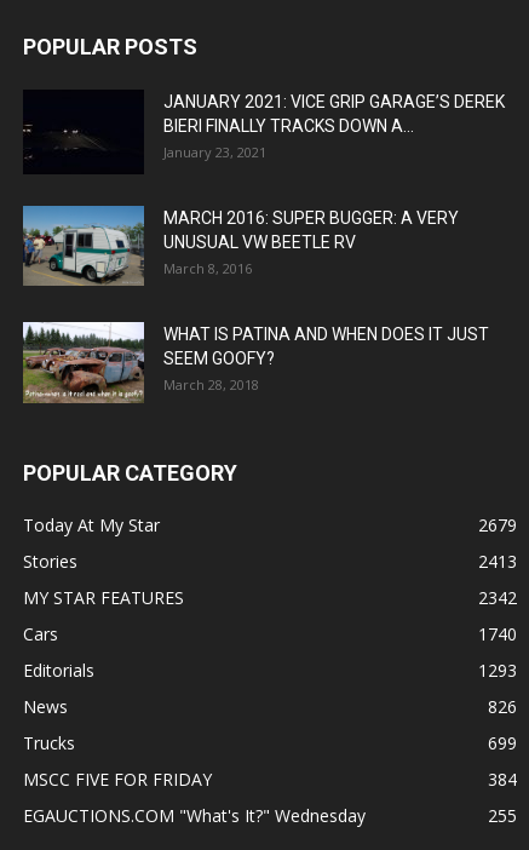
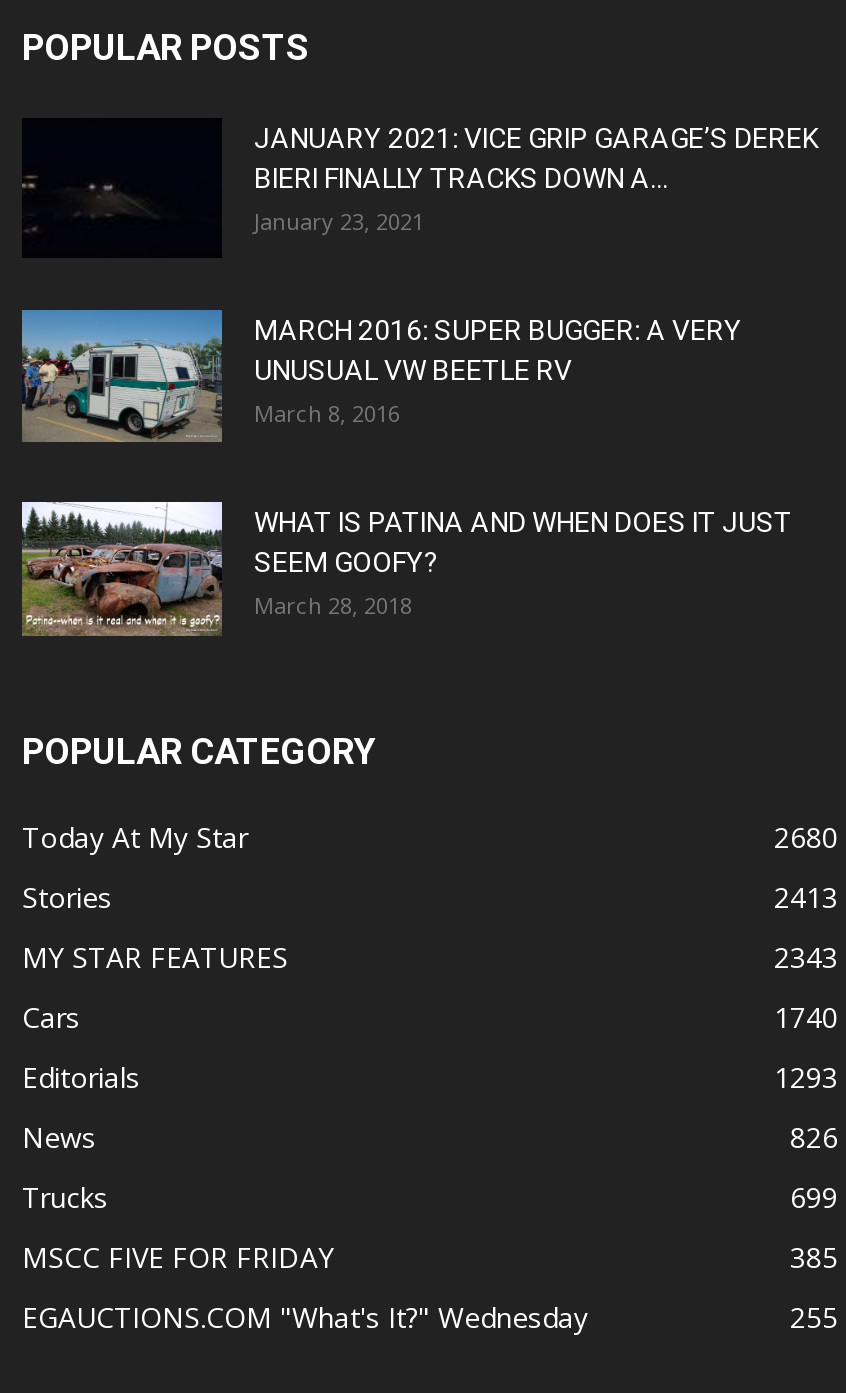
- 2679
+ 2680

- 2342
+ 2343

- 384
+ 385
